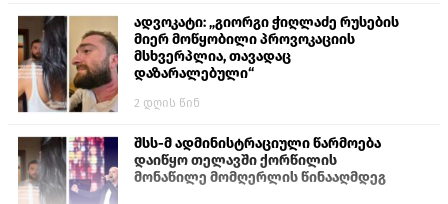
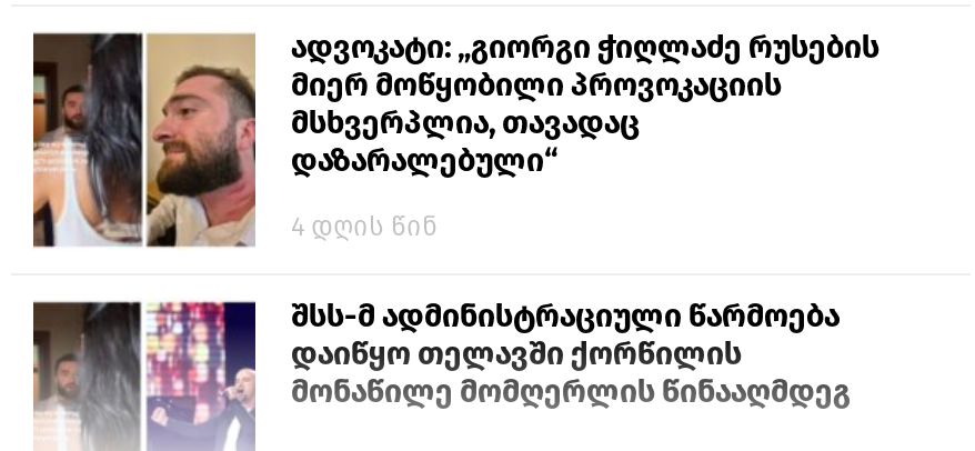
- 2 დღის წინ
+ 4 დღის წინ
